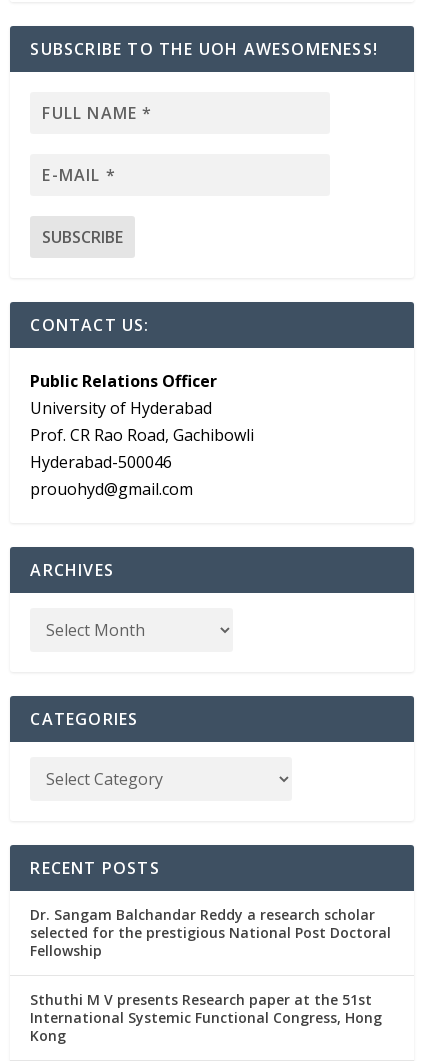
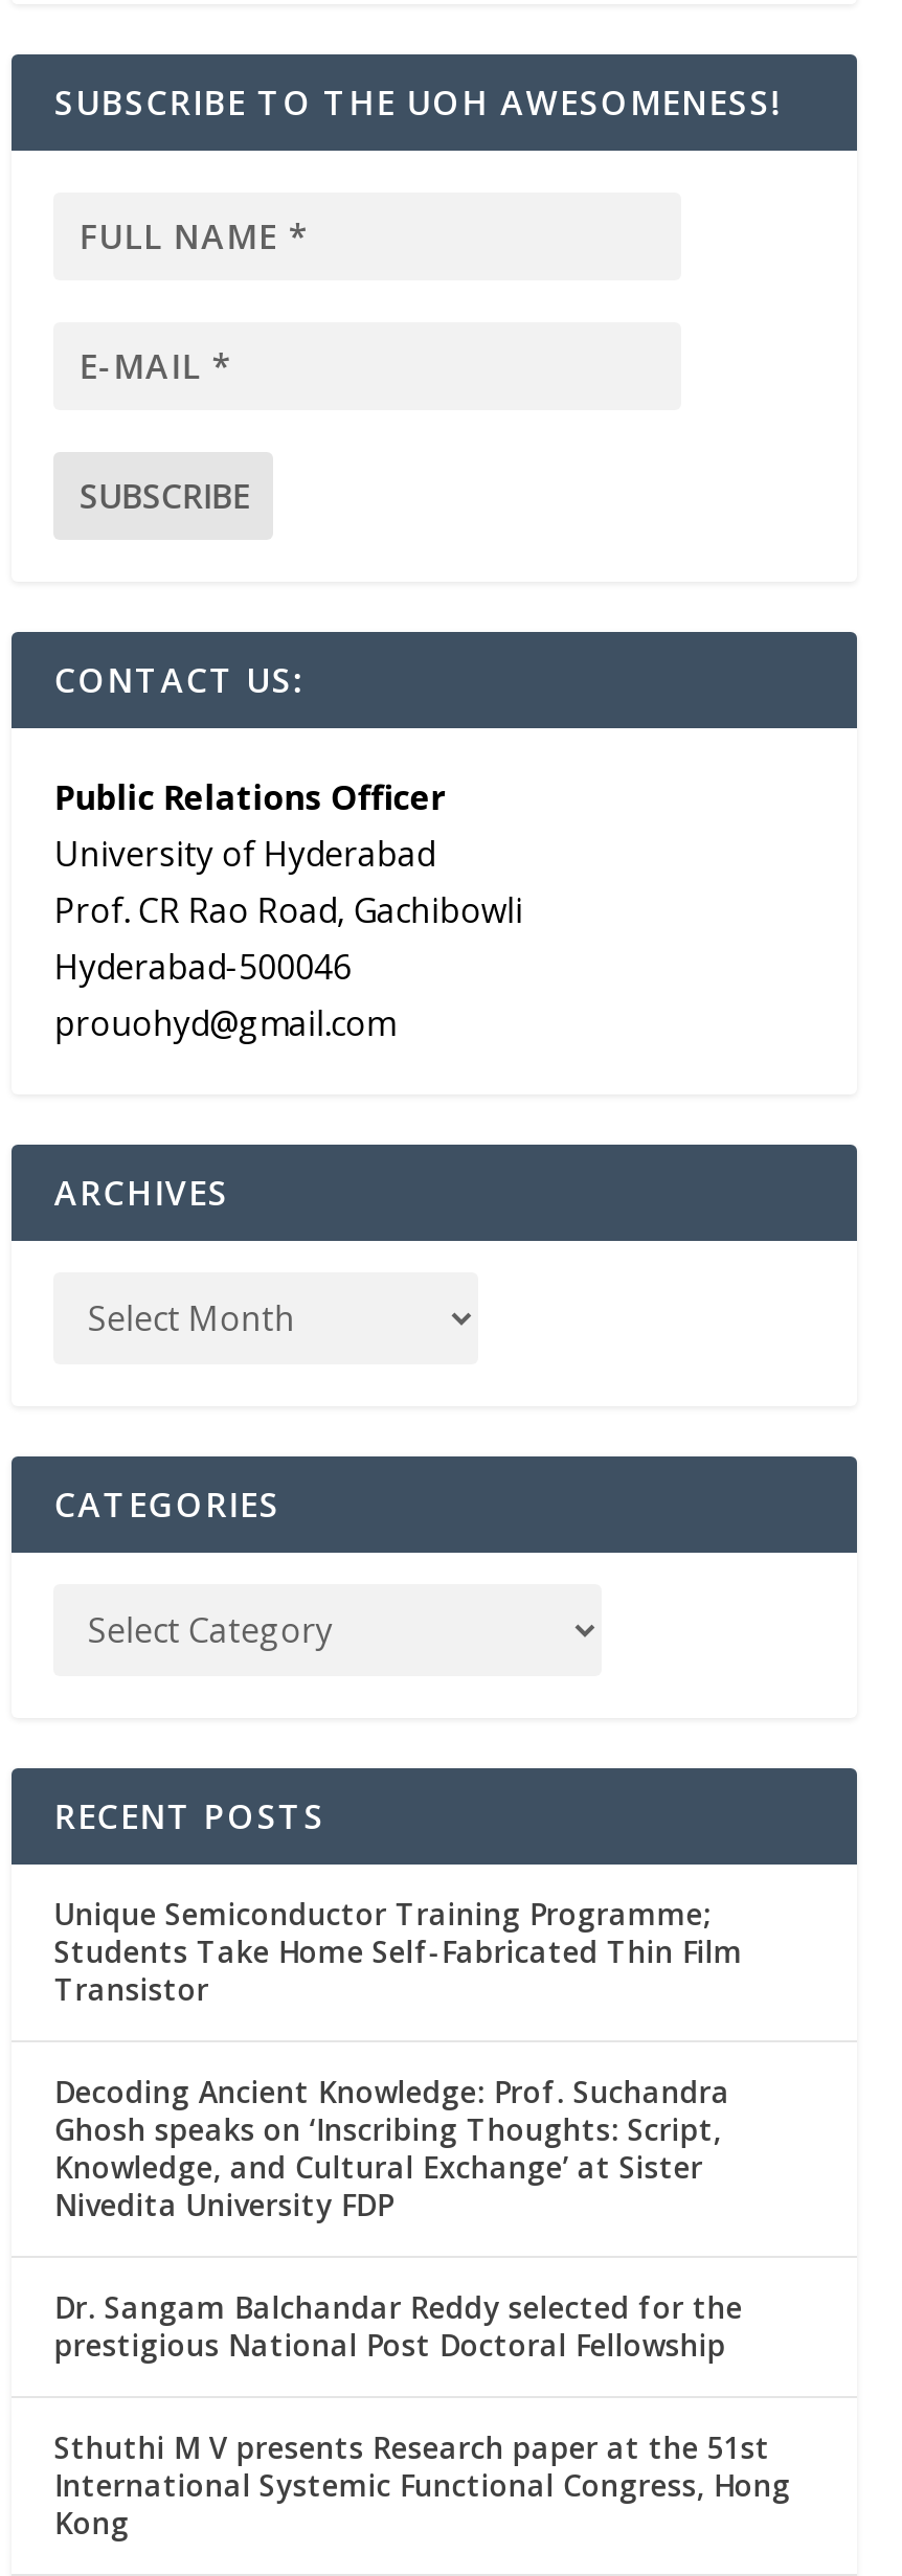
- Dr. Sangam Balchandar Reddy a research scholar
- selected for the prestigious National Post Doctoral
- Fellowship
+ Unique Semiconductor Training Programme;
+ Students Take Home Self-Fabricated Thin Film
+ Transistor
+ Decoding Ancient Knowledge: Prof. Suchandra
+ Ghosh speaks on ‘Inscribing Thoughts: Script,
+ Knowledge, and Cultural Exchange’ at Sister
+ Nivedita University FDP
+ Dr. Sangam Balchandar Reddy selected for the
+ prestigious National Post Doctoral Fellowship
